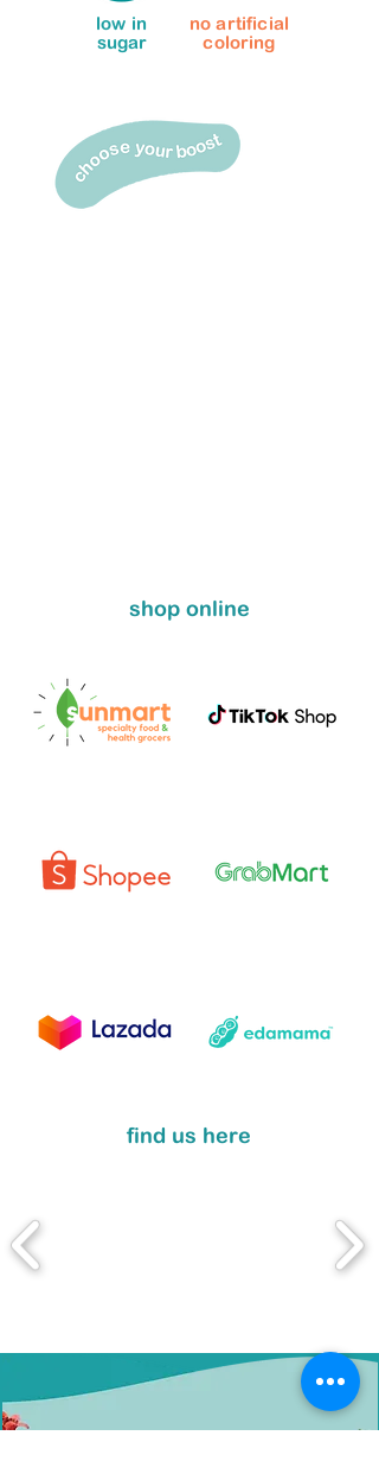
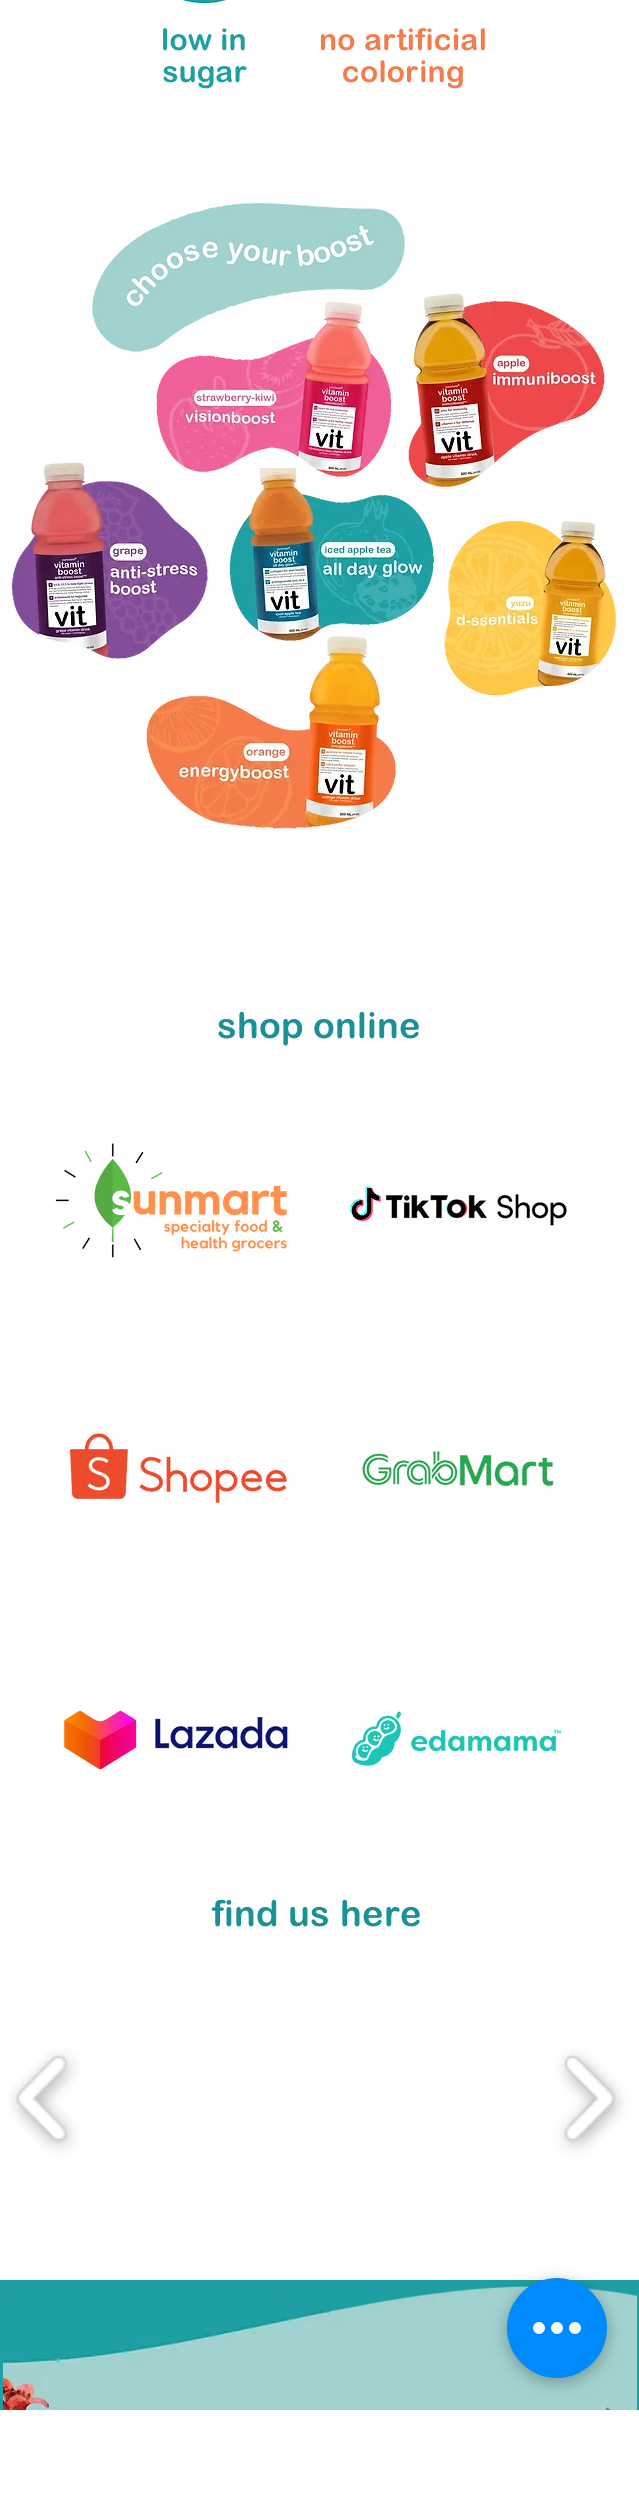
+ [image]
